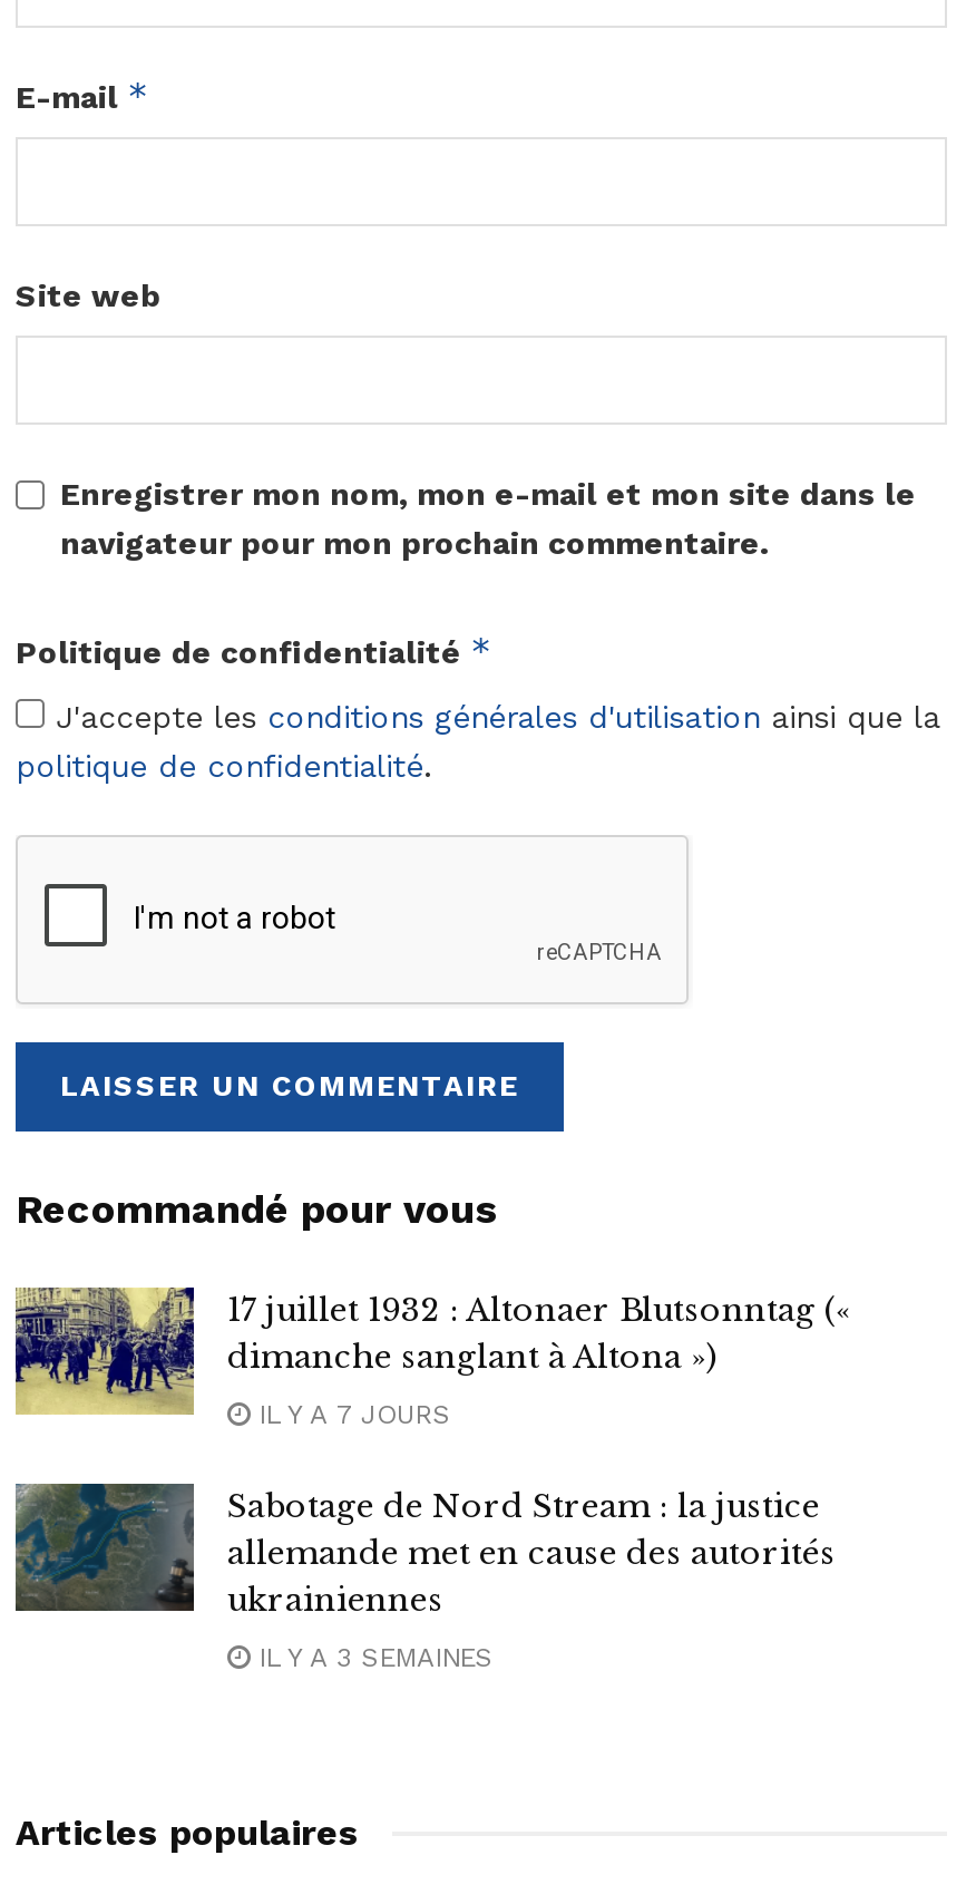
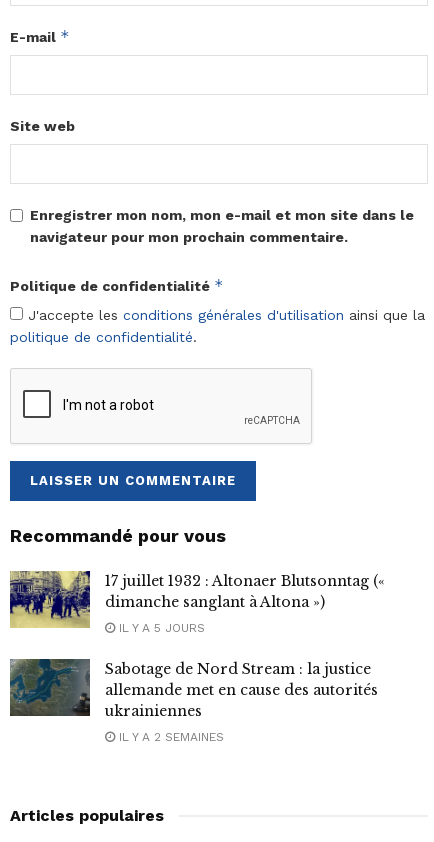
- IL Y A 7 JOURS
+ IL Y A 5 JOURS

- IL Y A 3 SEMAINES
+ IL Y A 2 SEMAINES
